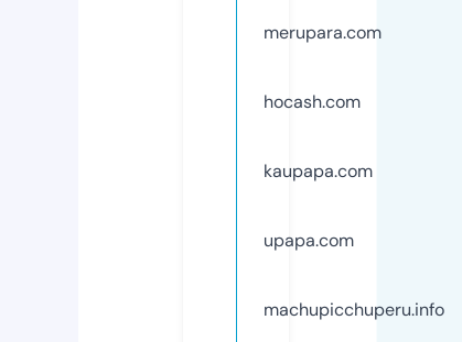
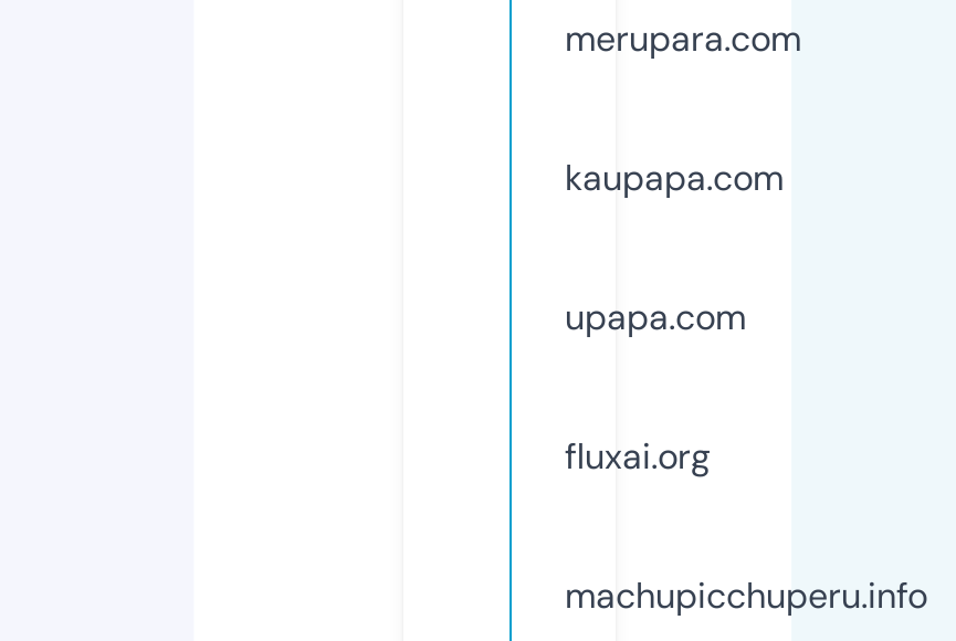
- hocash.com

moved up: kaupapa.com | upapa.com

+ fluxai.org
